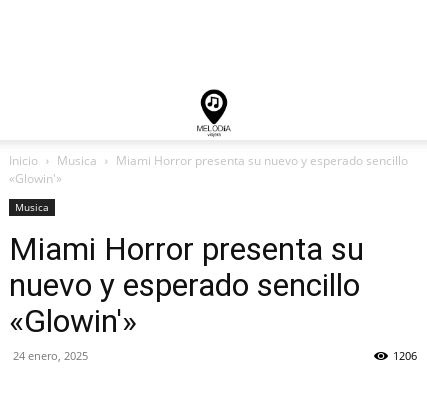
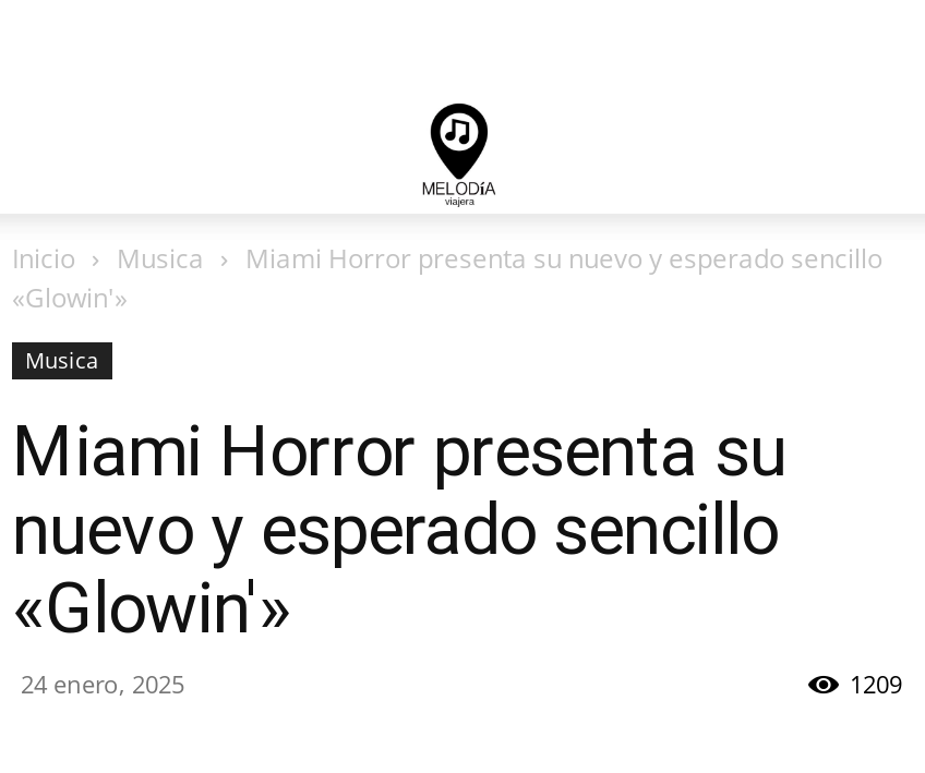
- 1206
+ 1209
